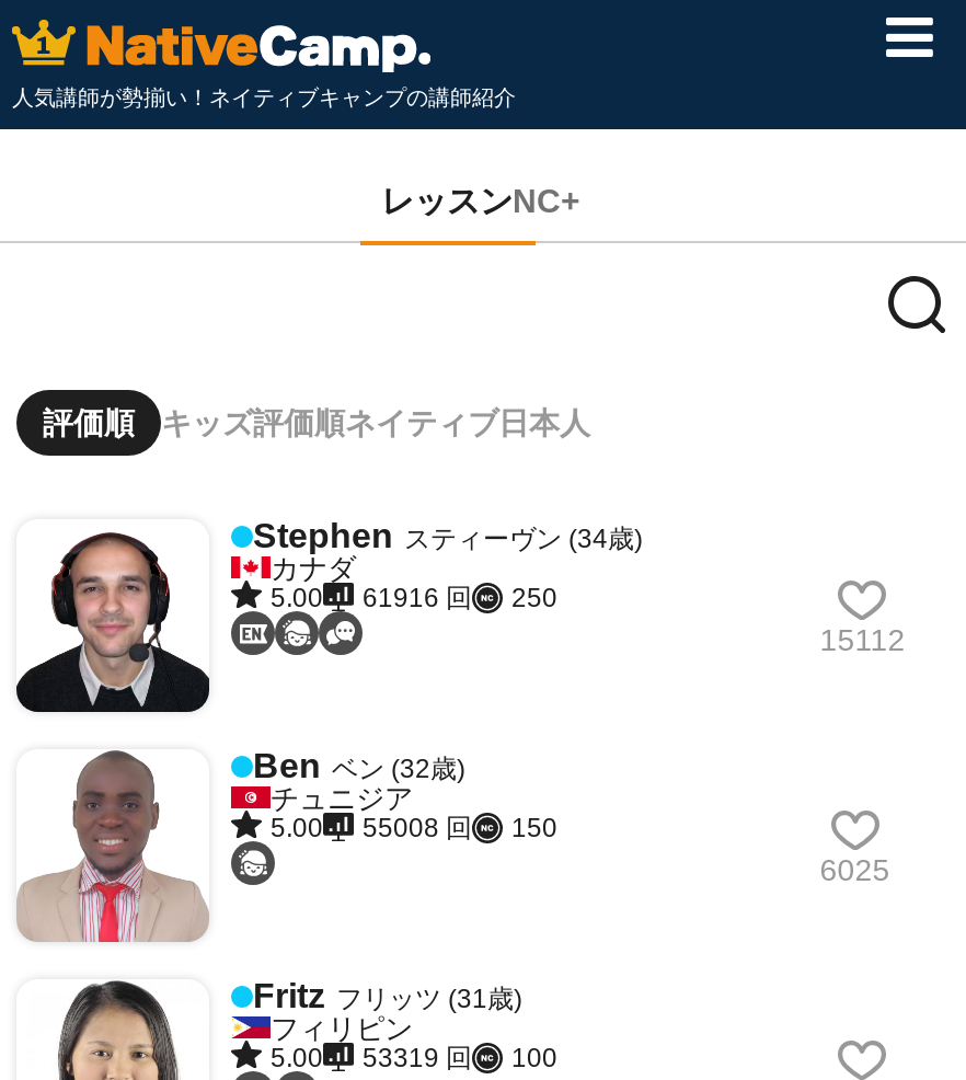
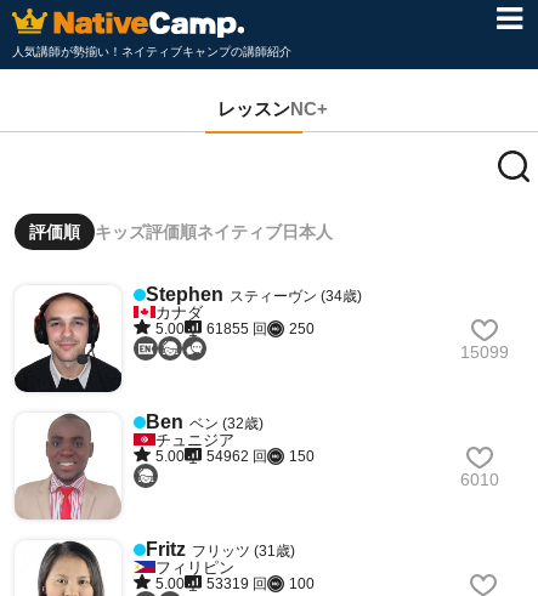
- 5.00 61916 回 250
+ 5.00 61855 回 250

- 15112
+ 15099

- 5.00 55008 回 150
+ 5.00 54962 回 150

- 6025
+ 6010
